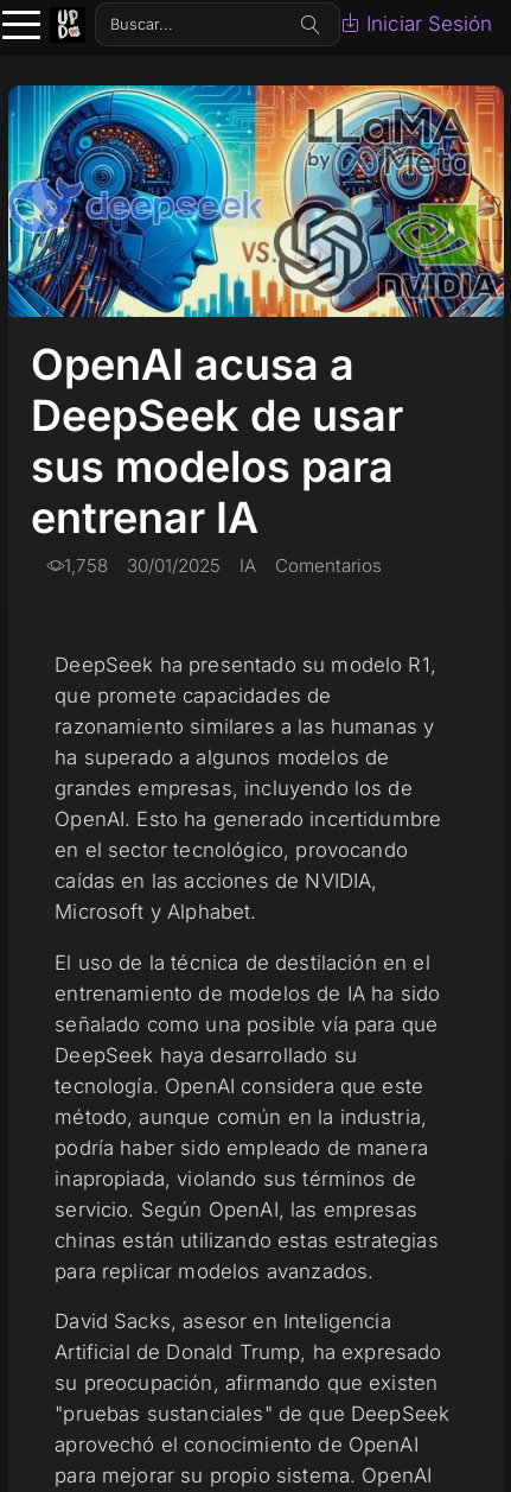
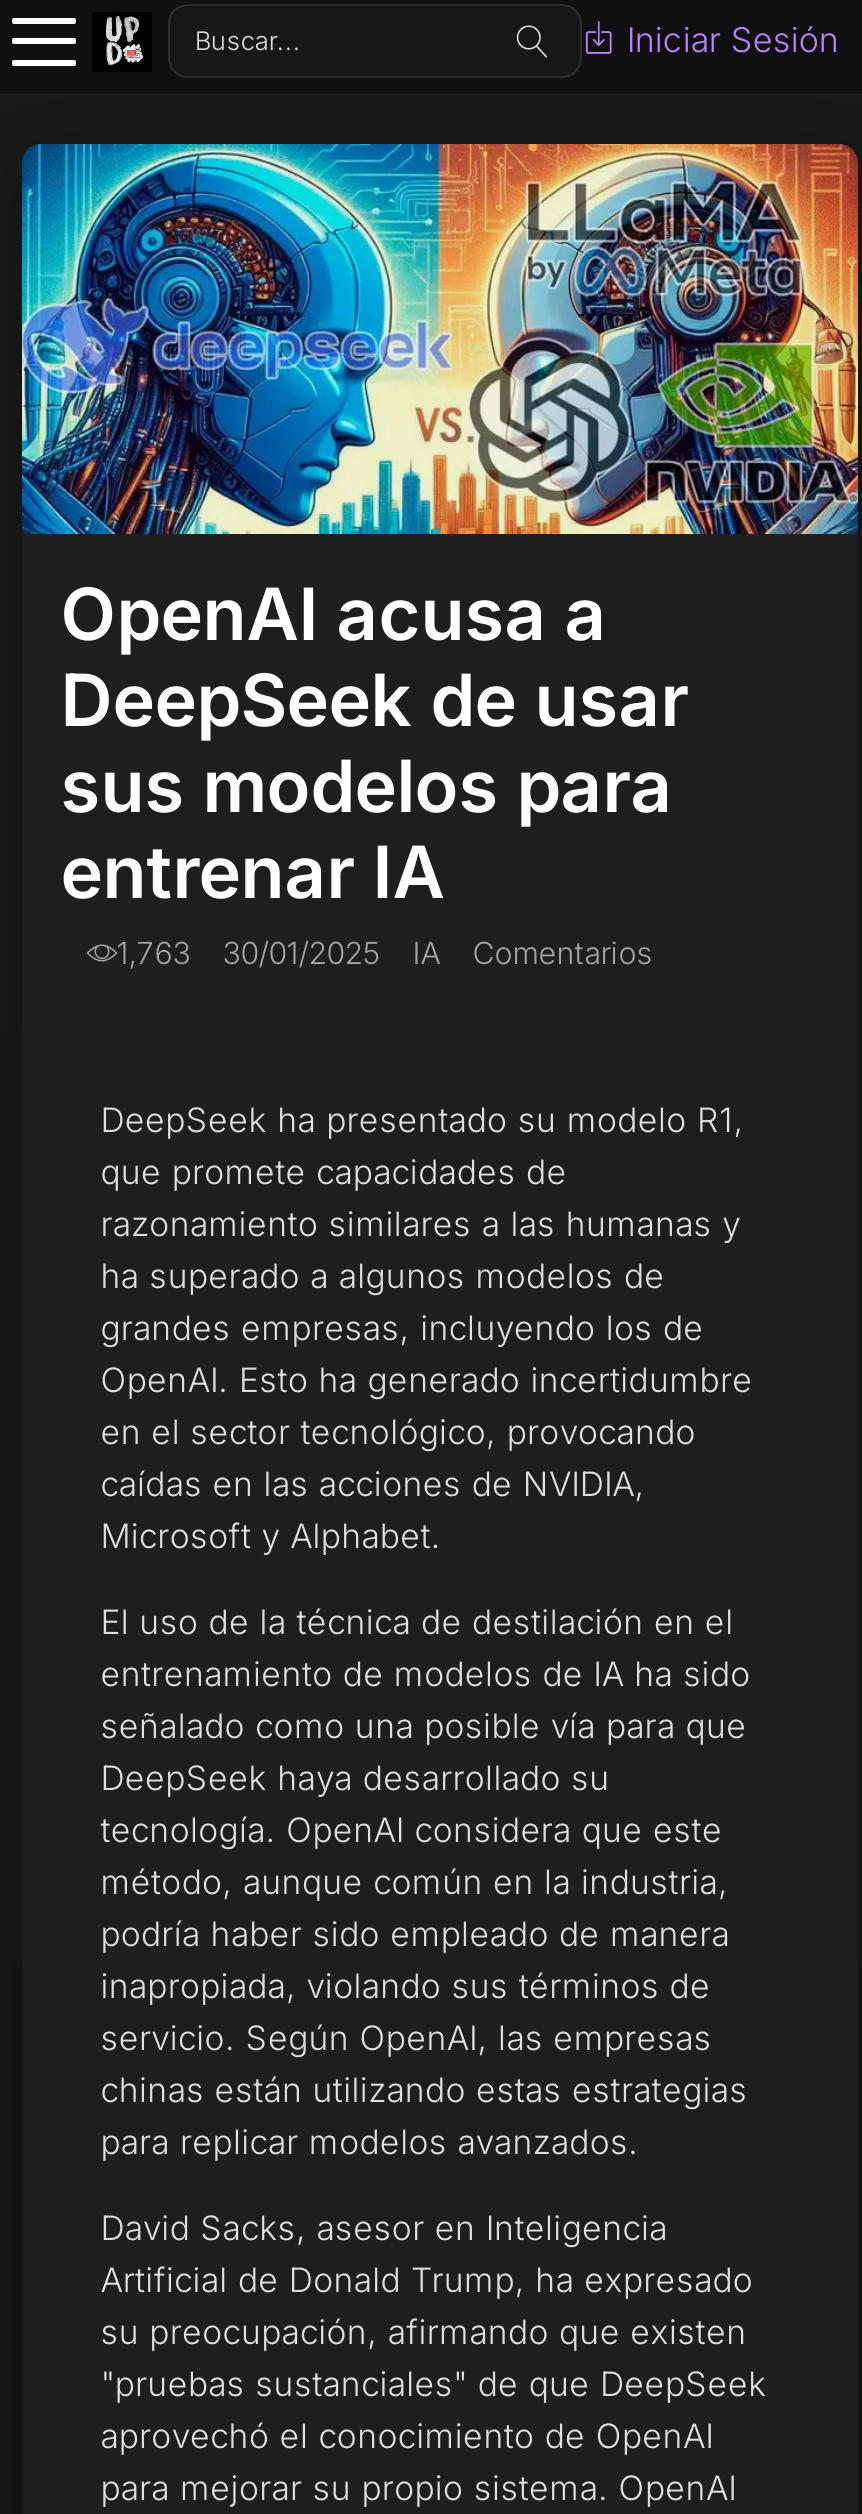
- 1,758 30/01/2025 IA Comentarios
+ 1,763 30/01/2025 IA Comentarios
